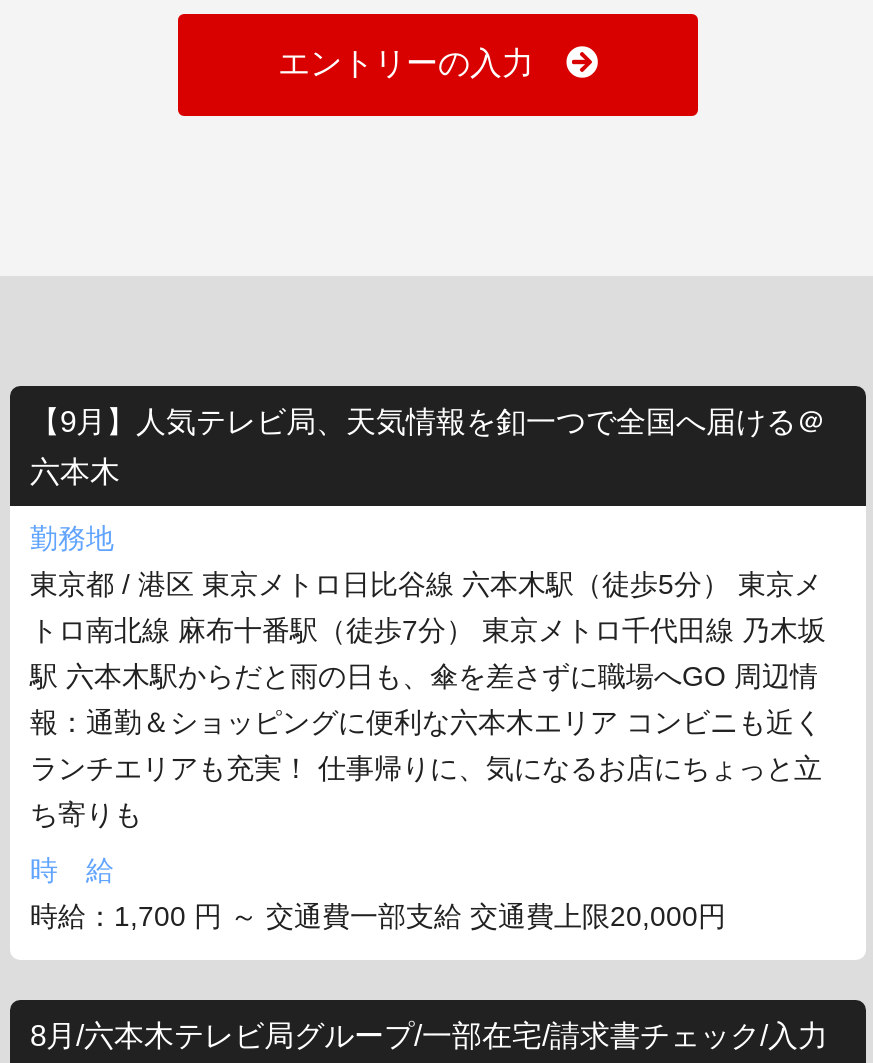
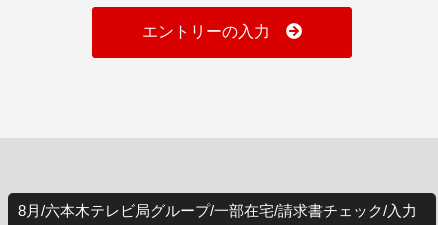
- 【9月】人気テレビ局、天気情報を釦一つで全国へ届ける＠
- 六本木
- 勤務地
- 東京都 / 港区 東京メトロ日比谷線 六本木駅（徒歩5分） 東京メ
- トロ南北線 麻布十番駅（徒歩7分） 東京メトロ千代田線 乃木坂
- 駅 六本木駅からだと雨の日も、傘を差さずに職場へGO 周辺情
- 報：通勤＆ショッピングに便利な六本木エリア コンビニも近く
- ランチエリアも充実！ 仕事帰りに、気になるお店にちょっと立
- ち寄りも
- 時 給
- 時給：1,700 円 ～ 交通費一部支給 交通費上限20,000円
